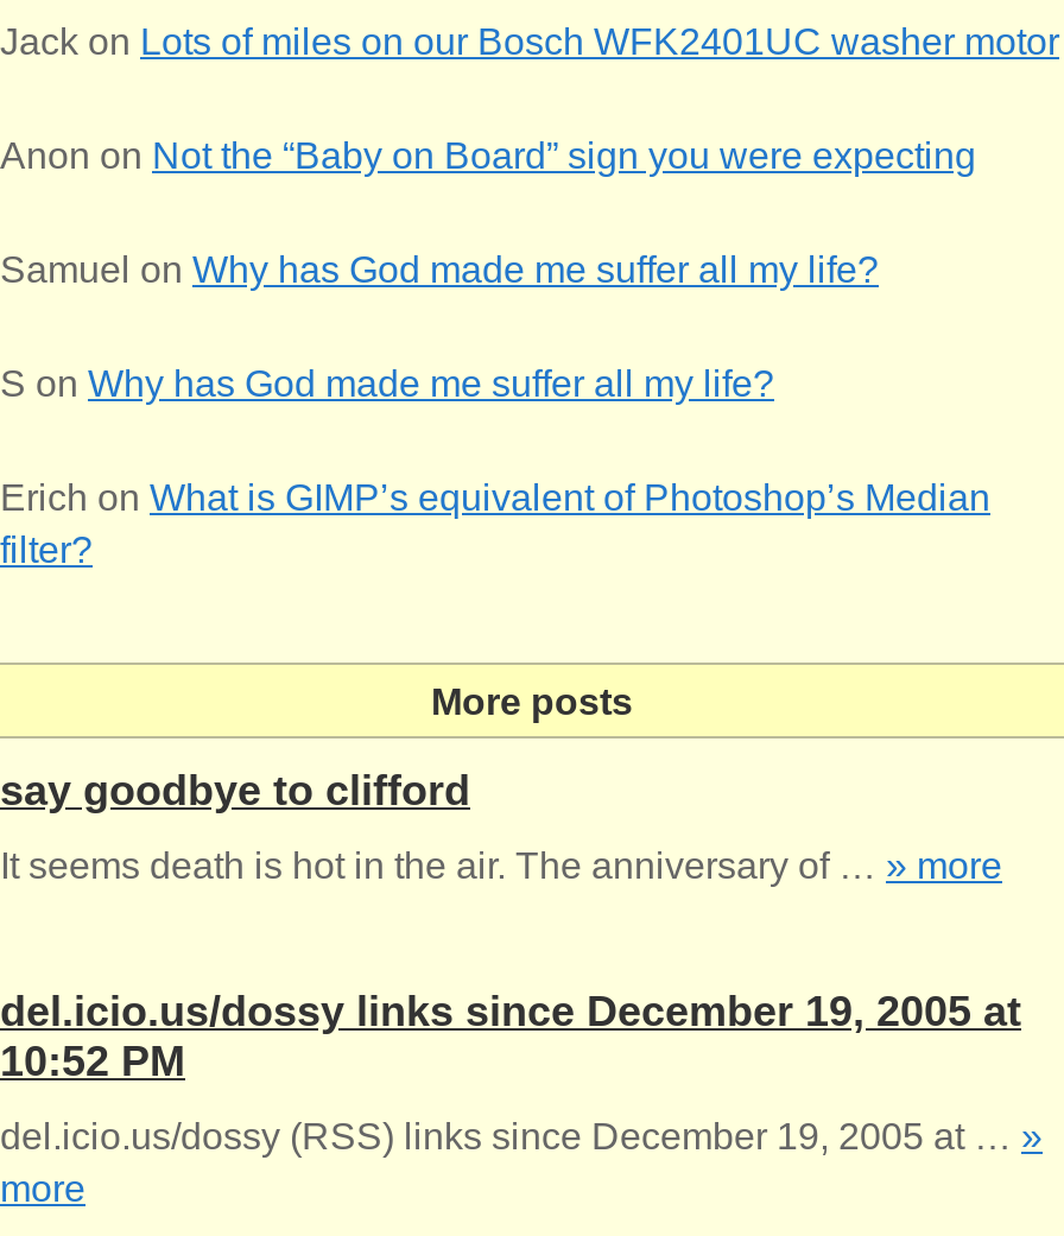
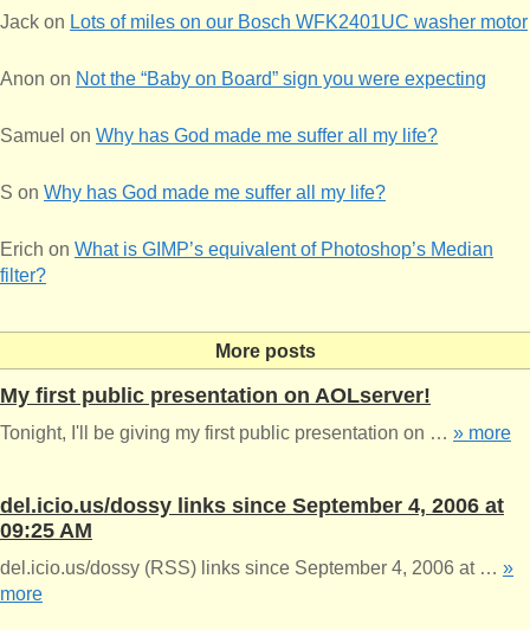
- say goodbye to clifford
+ My first public presentation on AOLserver!

- It seems death is hot in the air. The anniversary of …» more
+ Tonight, I'll be giving my first public presentation on …» more

- del.icio.us/dossy links since December 19, 2005 at
- 10:52 PM
+ del.icio.us/dossy links since September 4, 2006 at
+ 09:25 AM

- del.icio.us/dossy (RSS) links since December 19, 2005 at …»
+ del.icio.us/dossy (RSS) links since September 4, 2006 at …»
